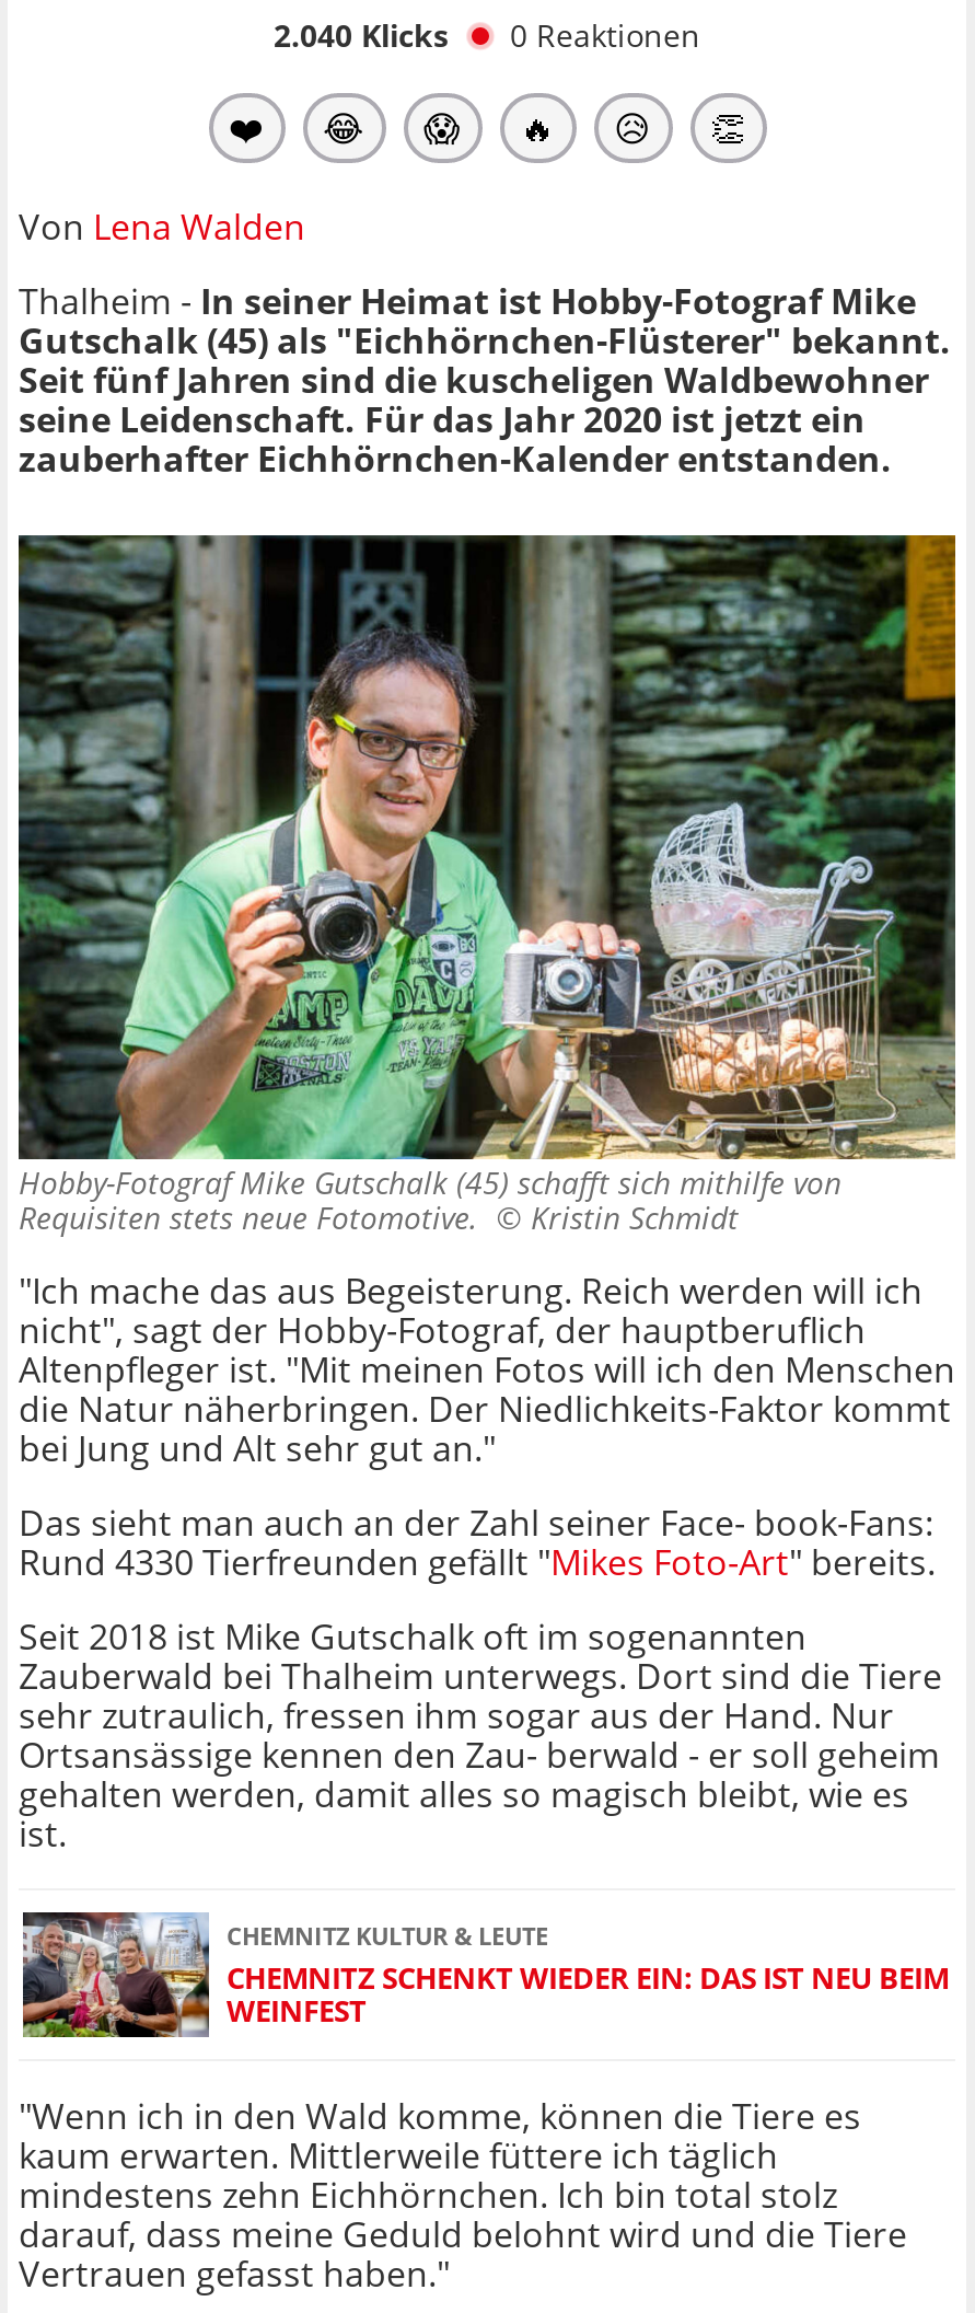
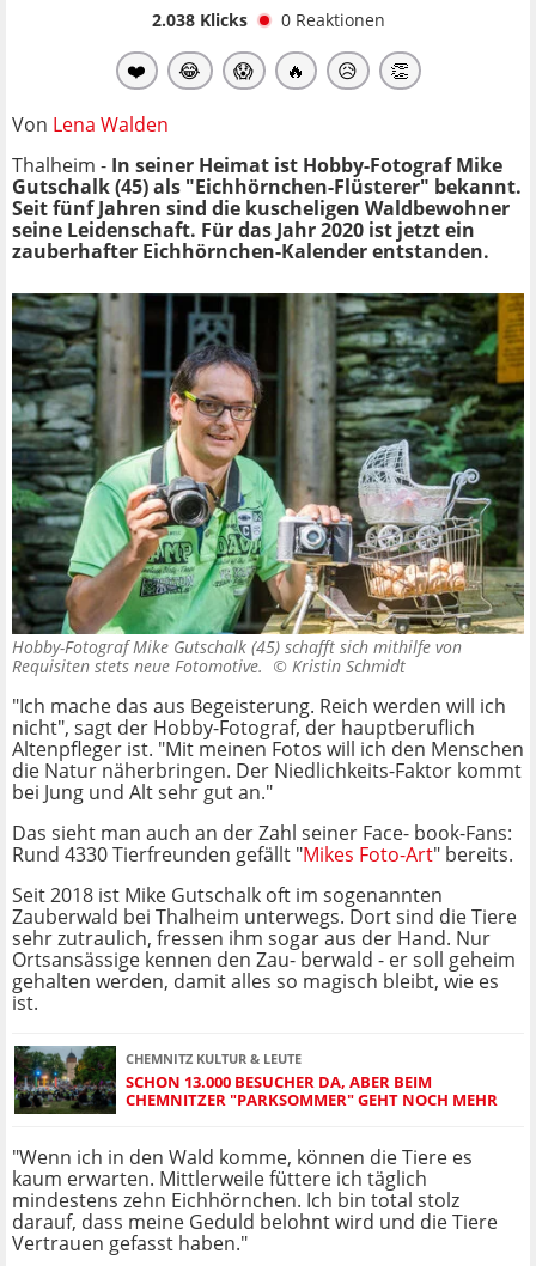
- 2.040 Klicks 0 Reaktionen
+ 2.038 Klicks 0 Reaktionen

- [image]
- CHEMNITZ SCHENKT WIEDER EIN: DAS IST NEU BEIM
- WEINFEST
+ [image]
+ SCHON 13.000 BESUCHER DA, ABER BEIM
+ CHEMNITZER "PARKSOMMER" GEHT NOCH MEHR
